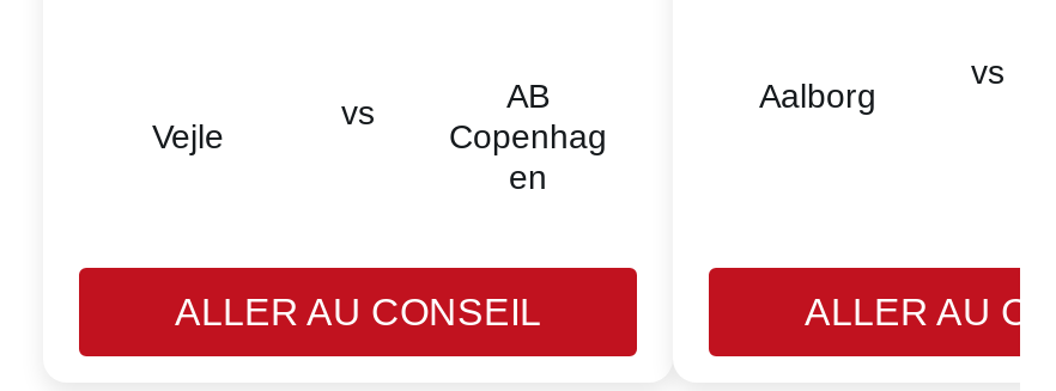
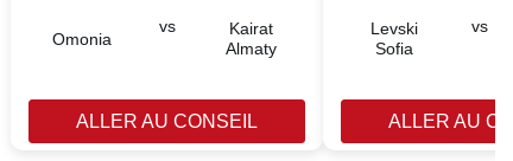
- AB
- Copenhag
- en
+ Kairat
+ Almaty

- Aalborg
+ Levski
+ Sofia

- Vejle
+ Omonia
